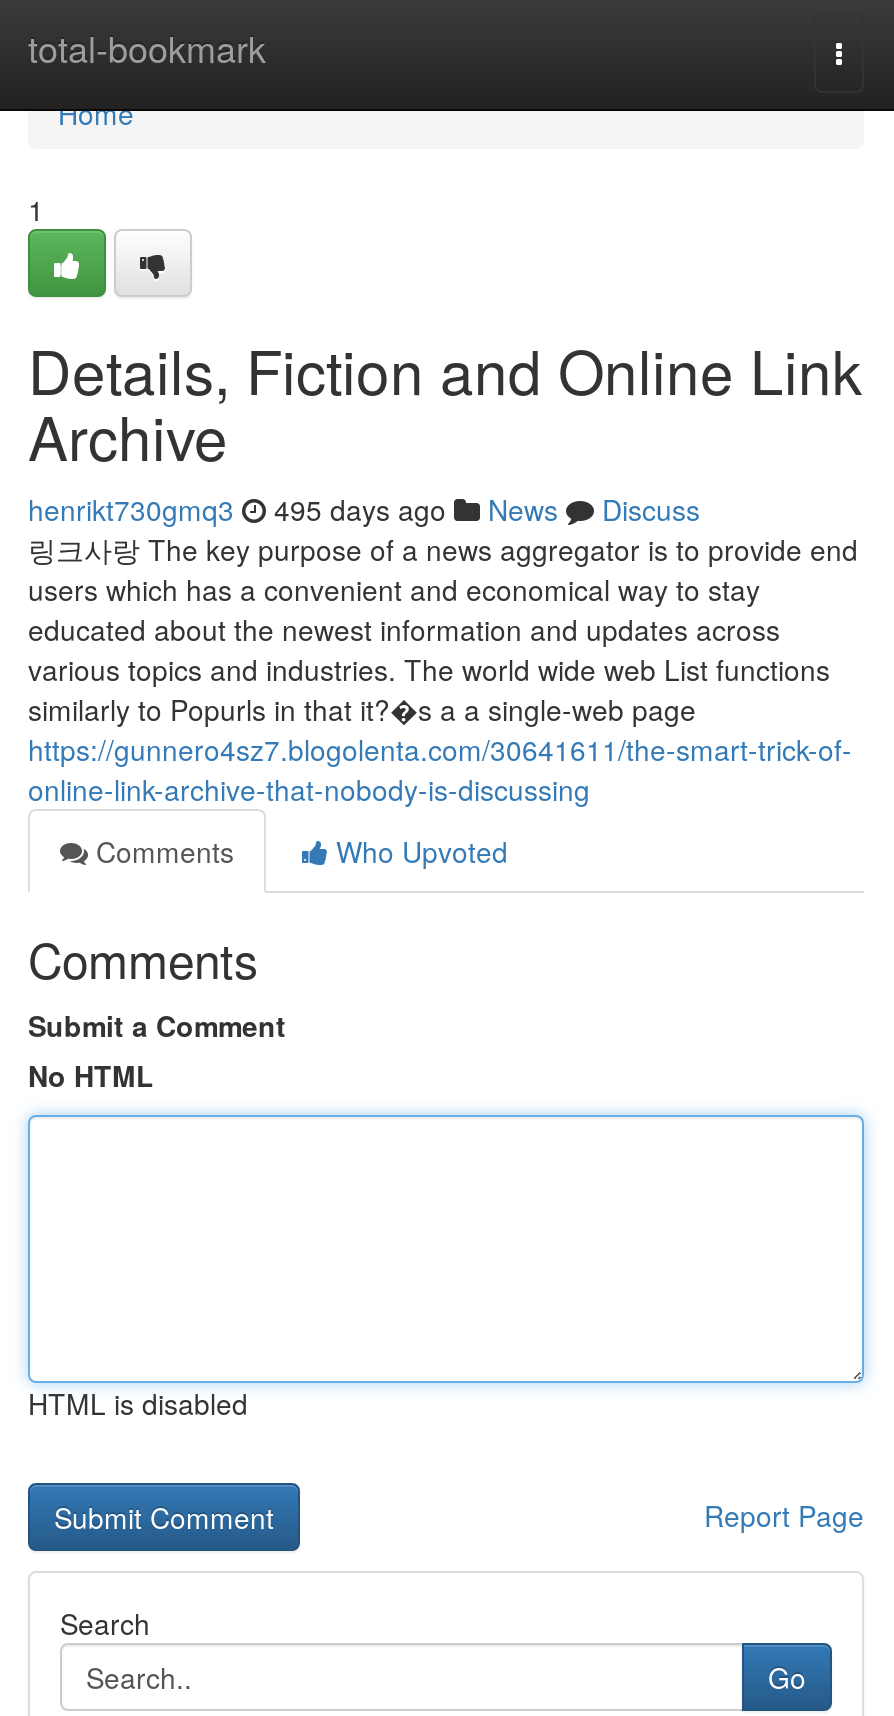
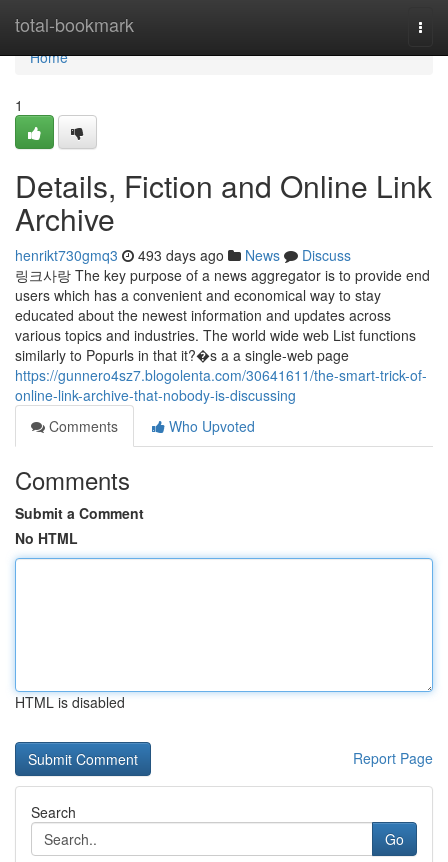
- henrikt730gmq3 495 days ago News Discuss
+ henrikt730gmq3 493 days ago News Discuss
